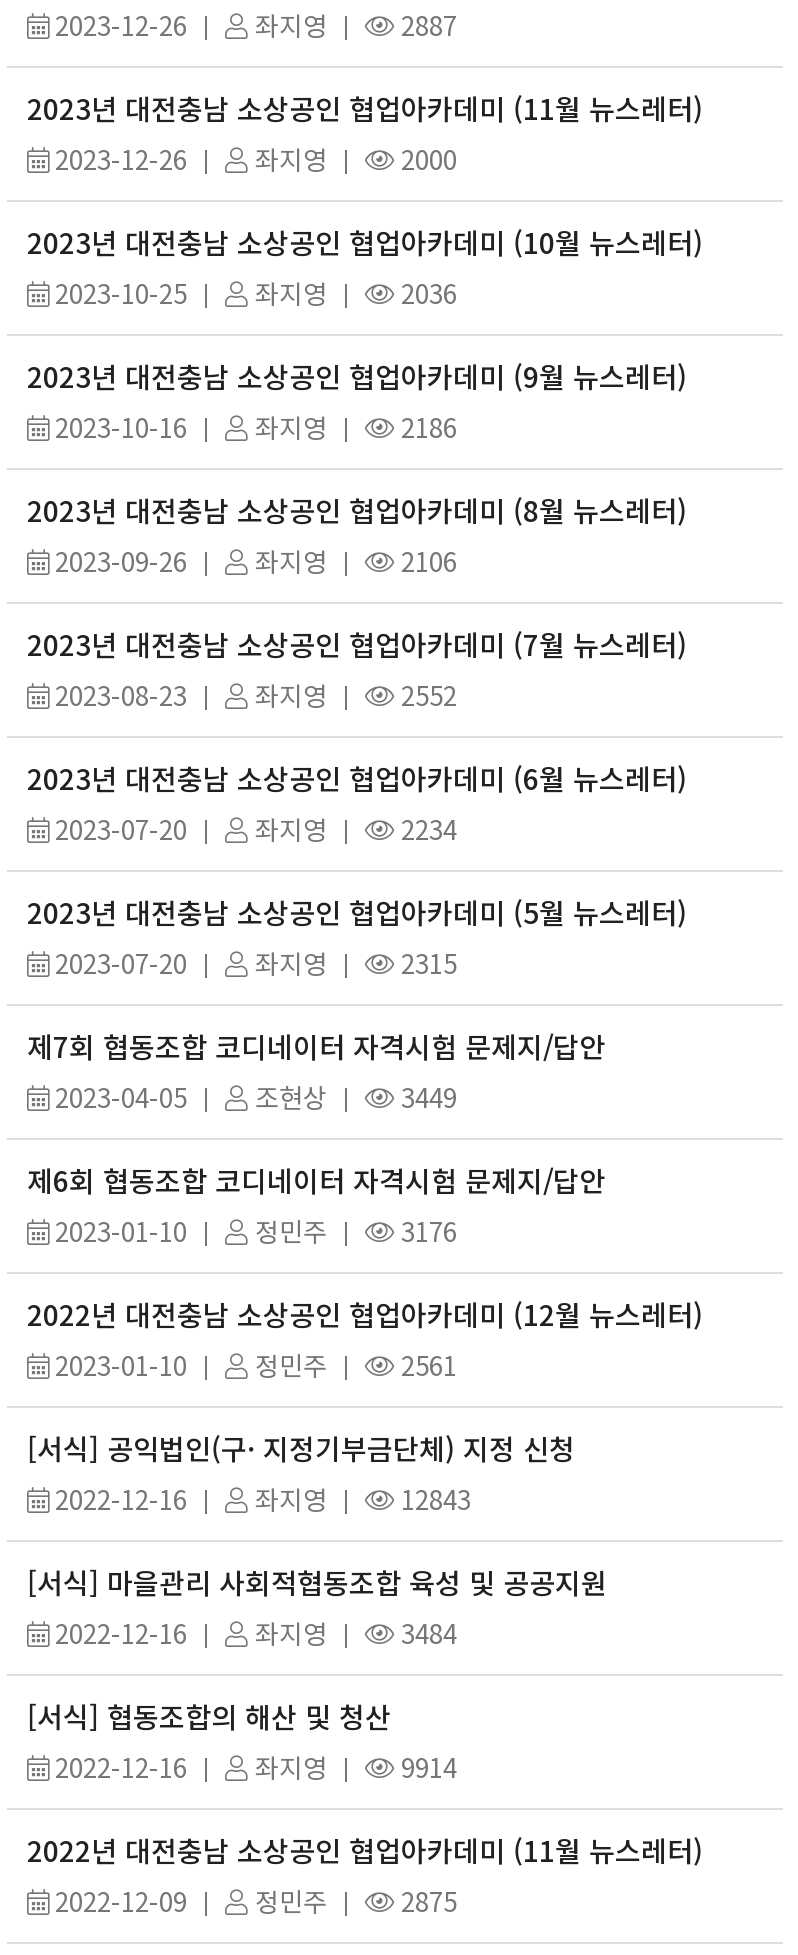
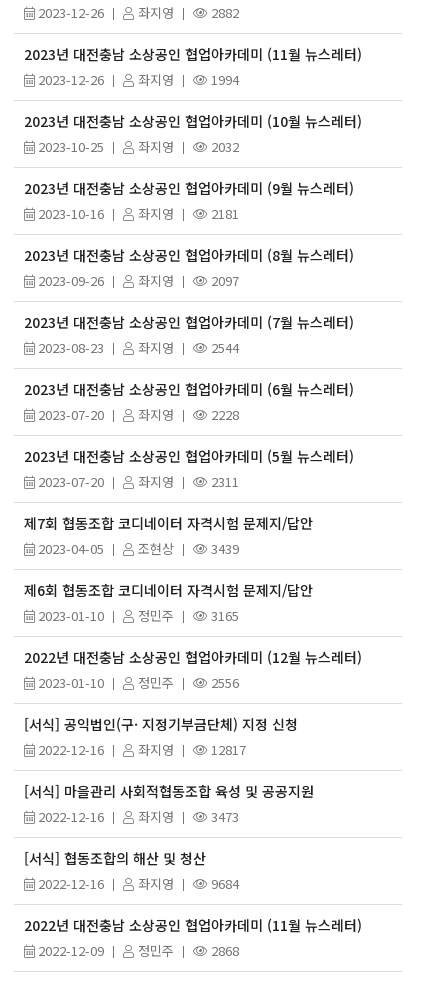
- 2023-12-26 좌지영 2887
+ 2023-12-26 좌지영 2882

- 2023-12-26 좌지영 2000
+ 2023-12-26 좌지영 1994

- 2023-10-25 좌지영 2036
+ 2023-10-25 좌지영 2032

- 2023-10-16 좌지영 2186
+ 2023-10-16 좌지영 2181

- 2023-09-26 좌지영 2106
+ 2023-09-26 좌지영 2097

- 2023-08-23 좌지영 2552
+ 2023-08-23 좌지영 2544

- 2023-07-20 좌지영 2234
+ 2023-07-20 좌지영 2228

- 2023-07-20 좌지영 2315
+ 2023-07-20 좌지영 2311

- 2023-04-05 조현상 3449
+ 2023-04-05 조현상 3439

- 2023-01-10 정민주 3176
+ 2023-01-10 정민주 3165

- 2023-01-10 정민주 2561
+ 2023-01-10 정민주 2556

- 2022-12-16 좌지영 12843
+ 2022-12-16 좌지영 12817

- 2022-12-16 좌지영 3484
+ 2022-12-16 좌지영 3473

- 2022-12-16 좌지영 9914
+ 2022-12-16 좌지영 9684

- 2022-12-09 정민주 2875
+ 2022-12-09 정민주 2868
